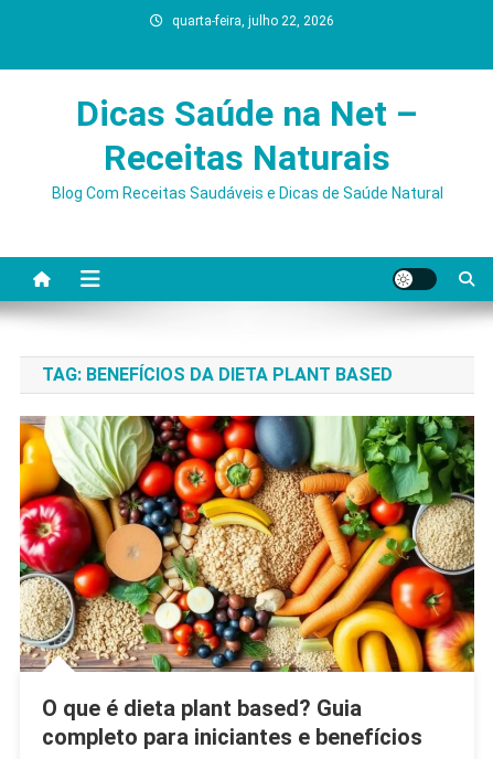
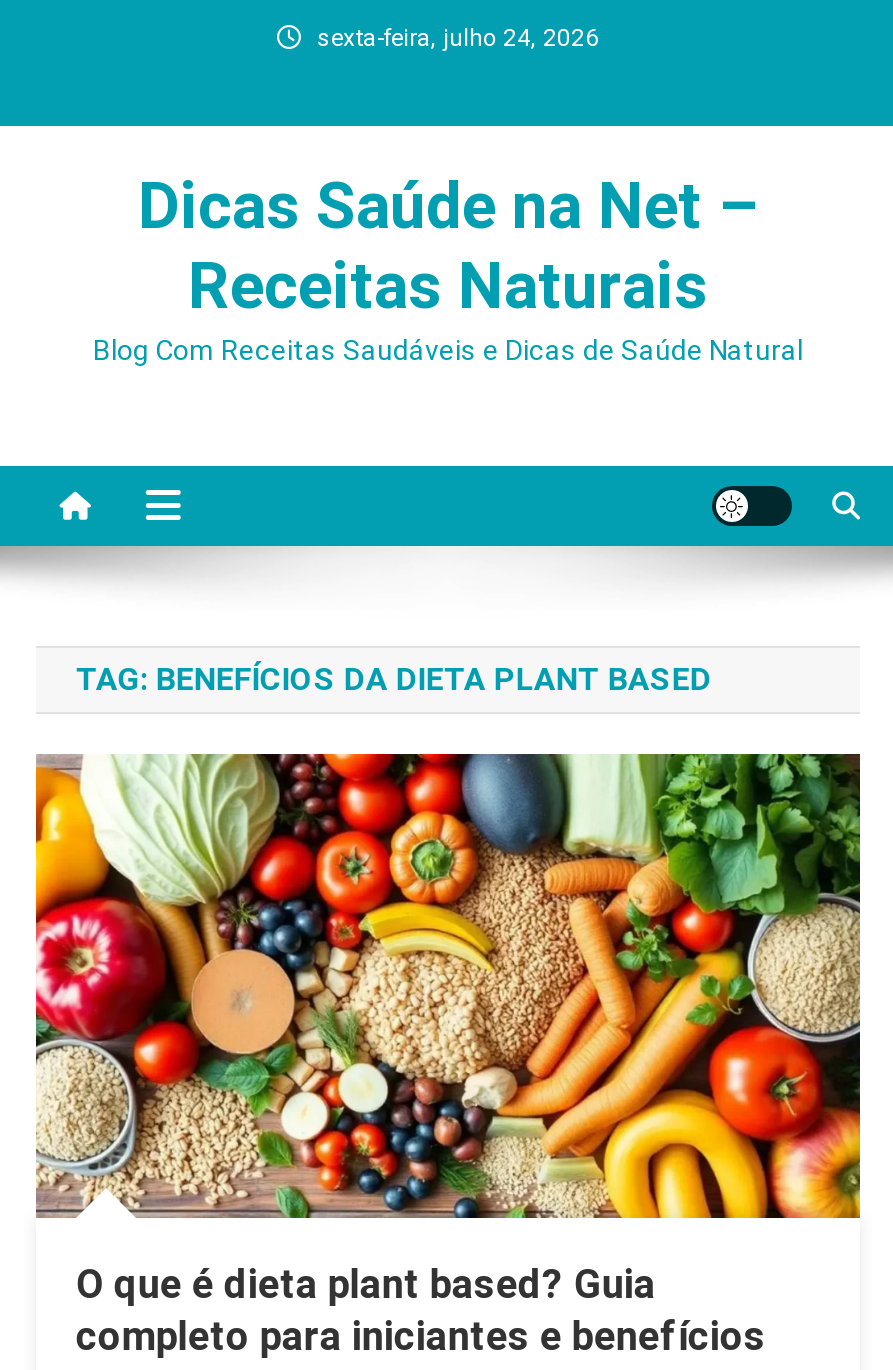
- quarta-feira, julho 22, 2026
+ sexta-feira, julho 24, 2026
